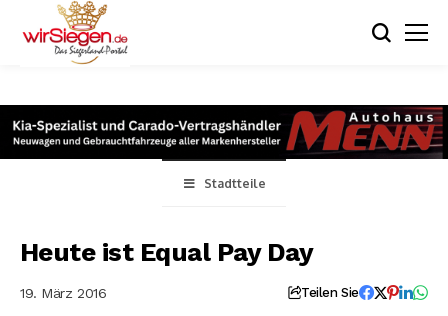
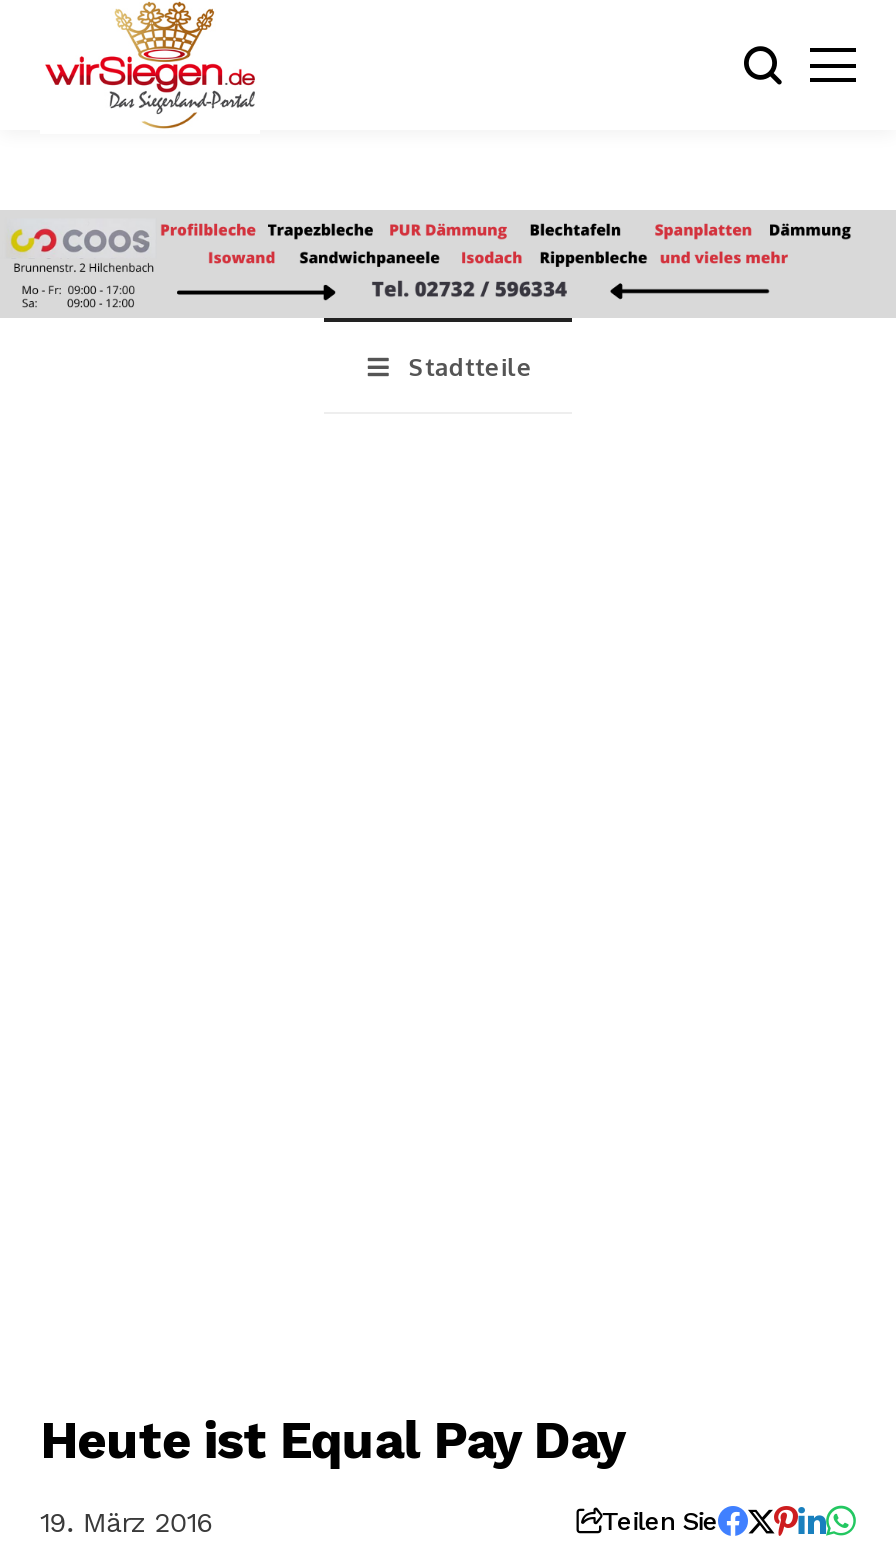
- [image]
+ [image]
